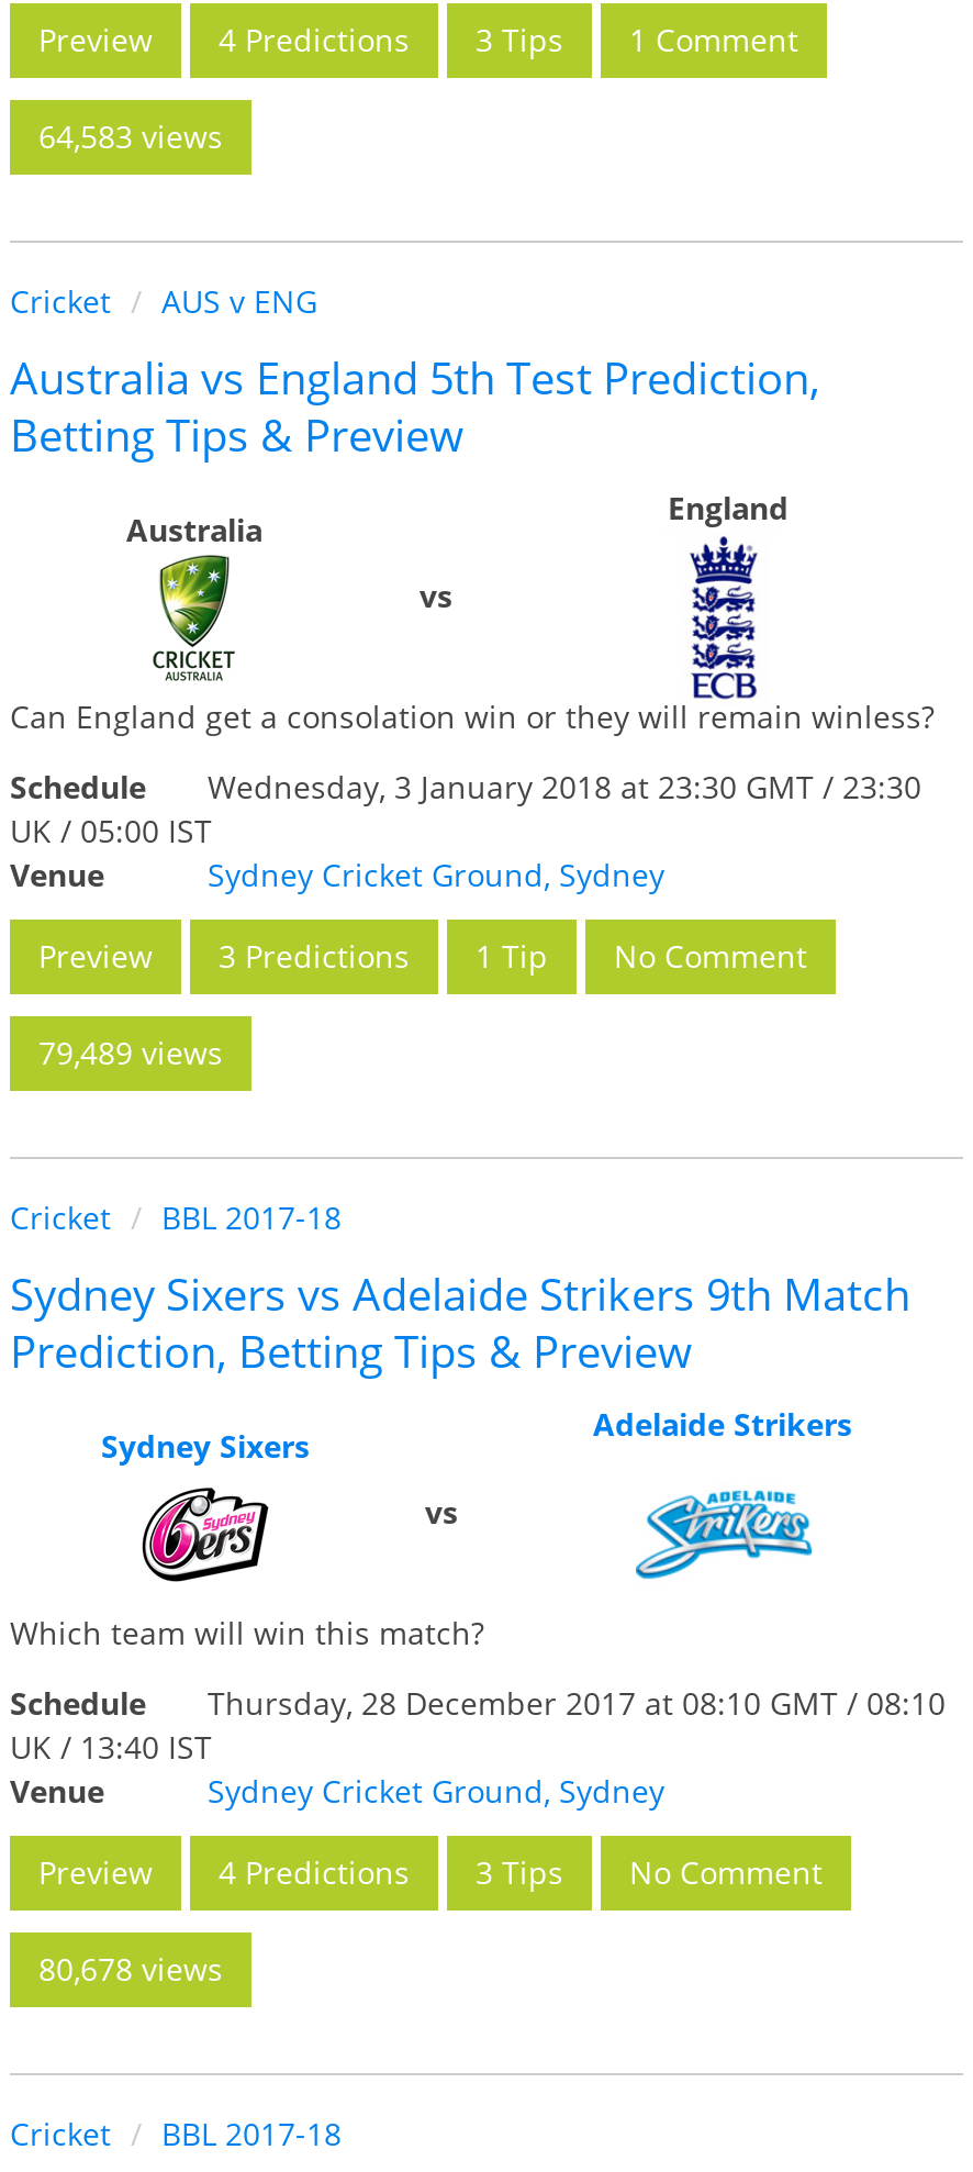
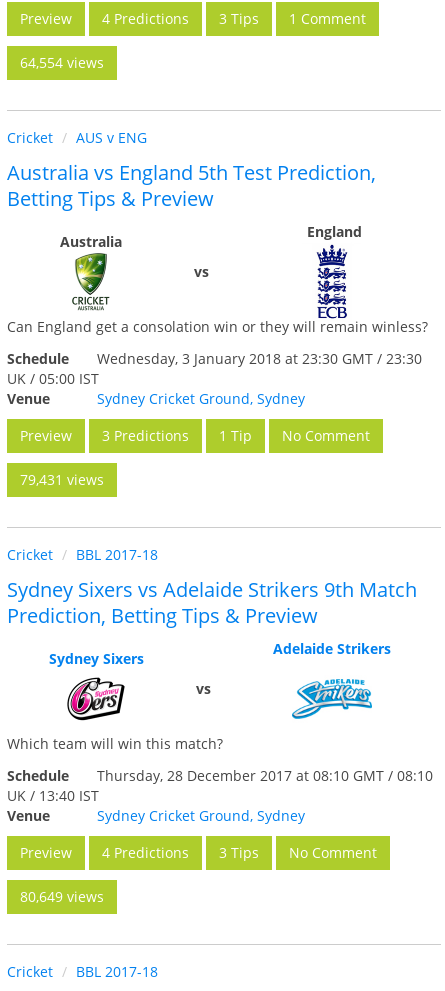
- 64,583 views
+ 64,554 views

- 79,489 views
+ 79,431 views

- 80,678 views
+ 80,649 views
